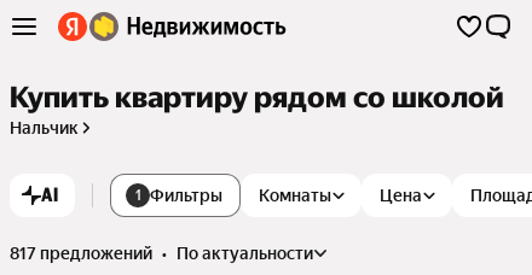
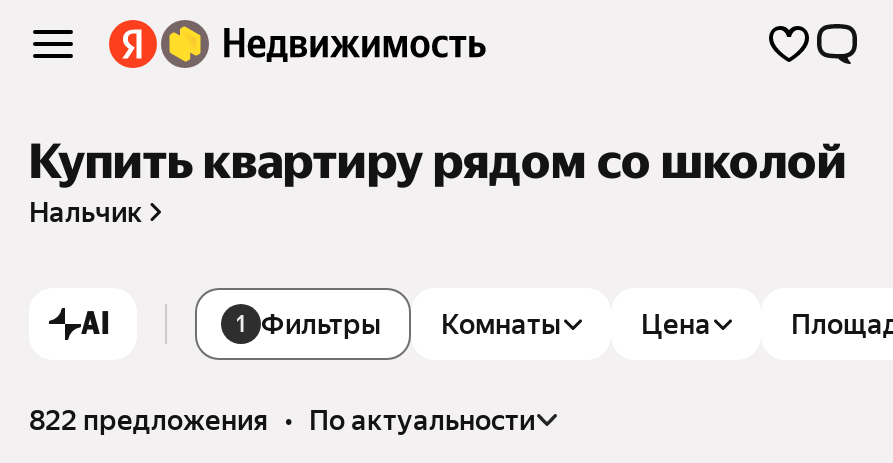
- 817 предложений • по актуальности
+ 822 предложения • по актуальности
